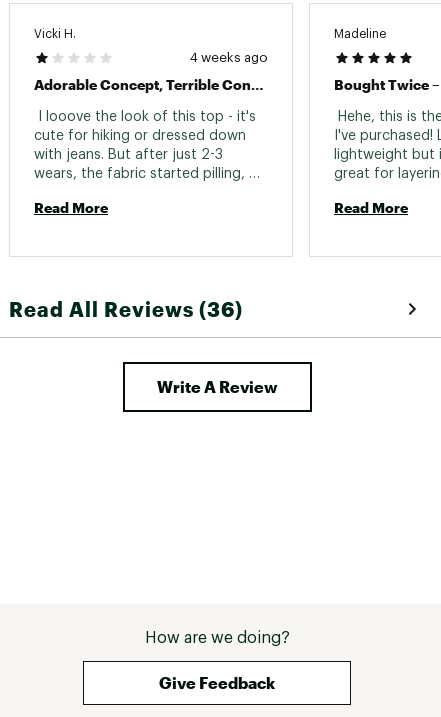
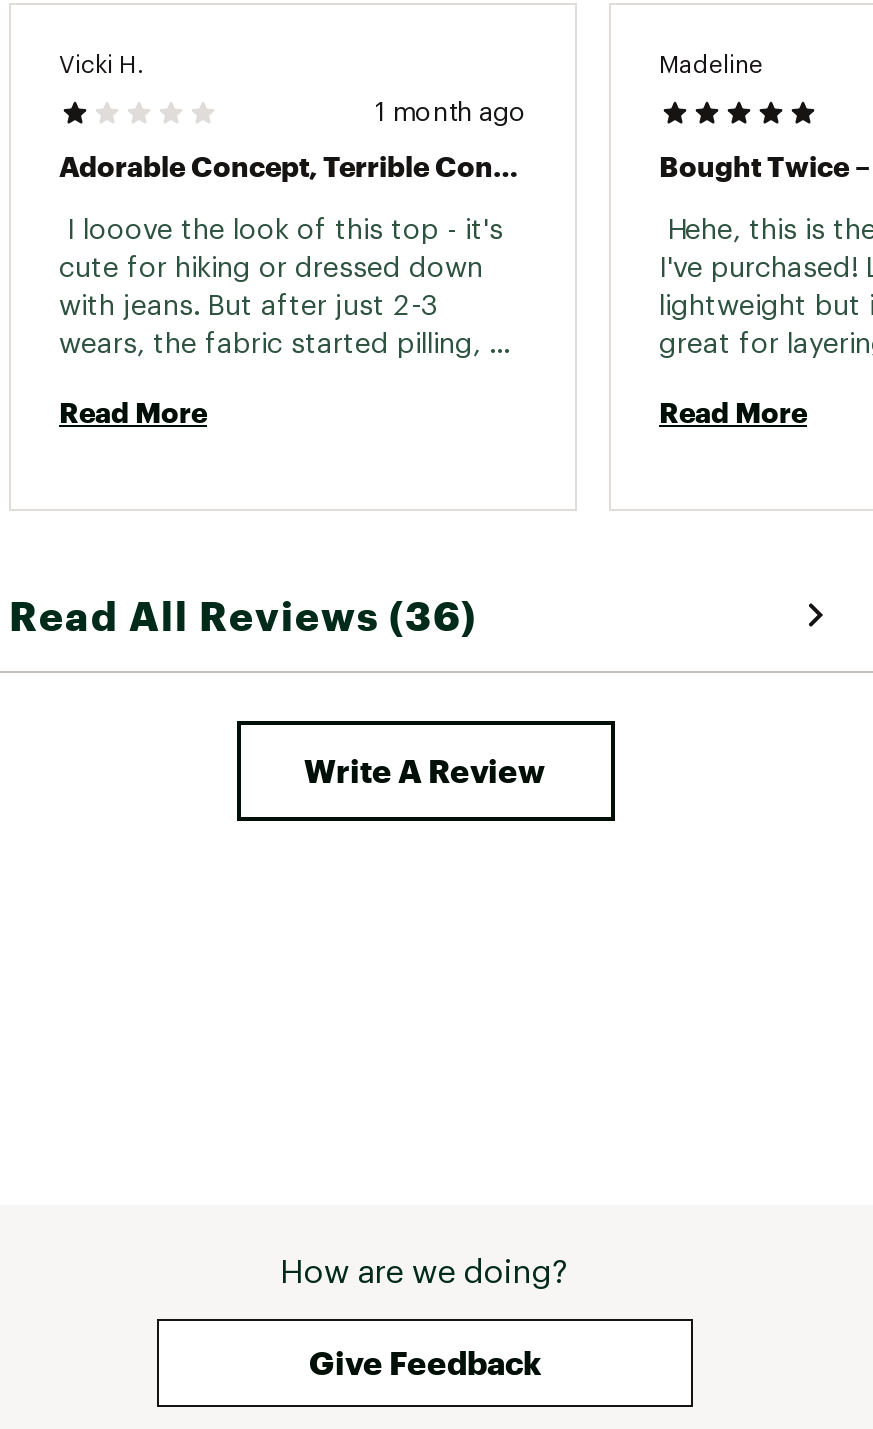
- 4 weeks ago
+ 1 month ago
